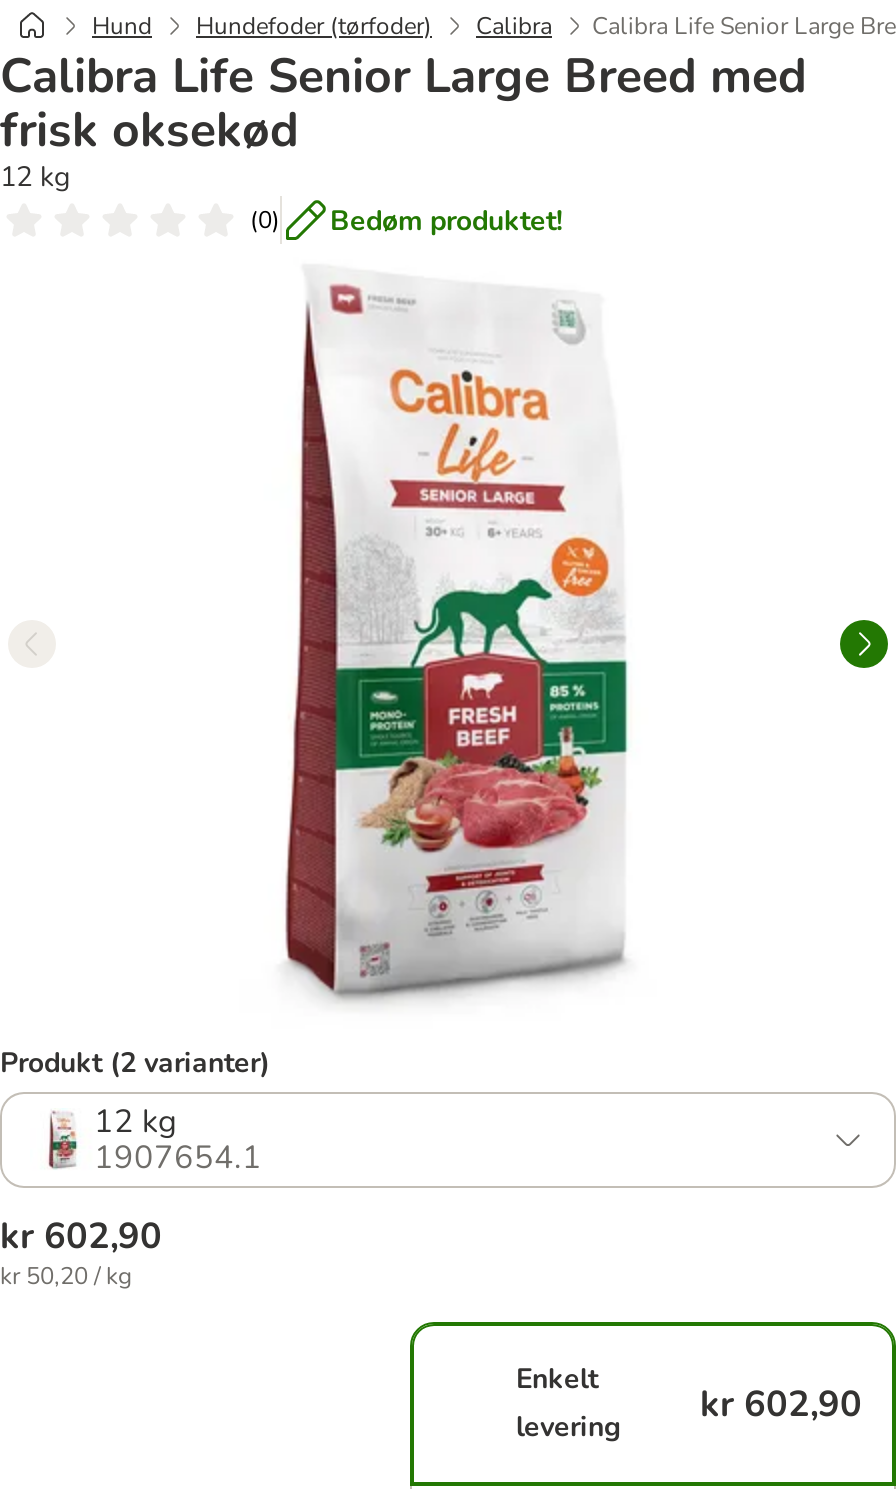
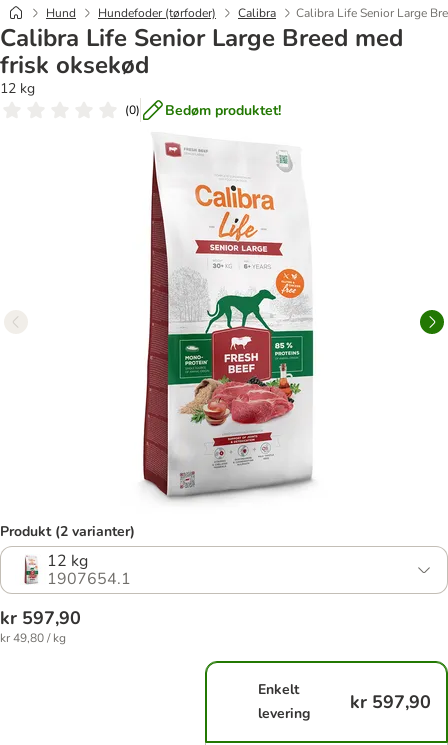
- kr 602,90
+ kr 597,90

- kr 50,20 / kg
+ kr 49,80 / kg

- kr 602,90
+ kr 597,90
